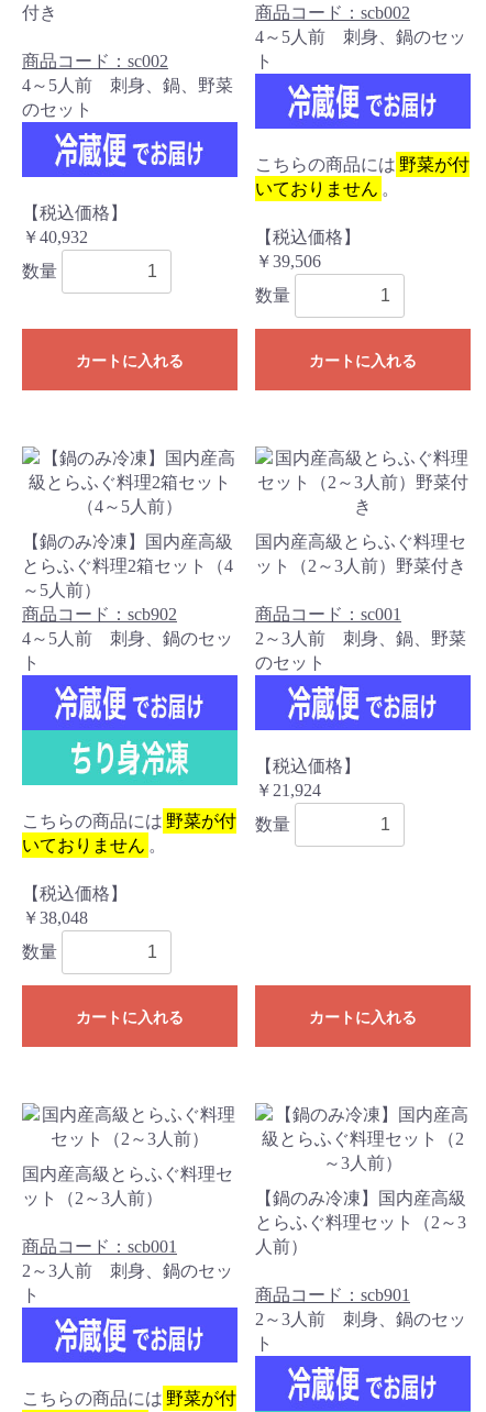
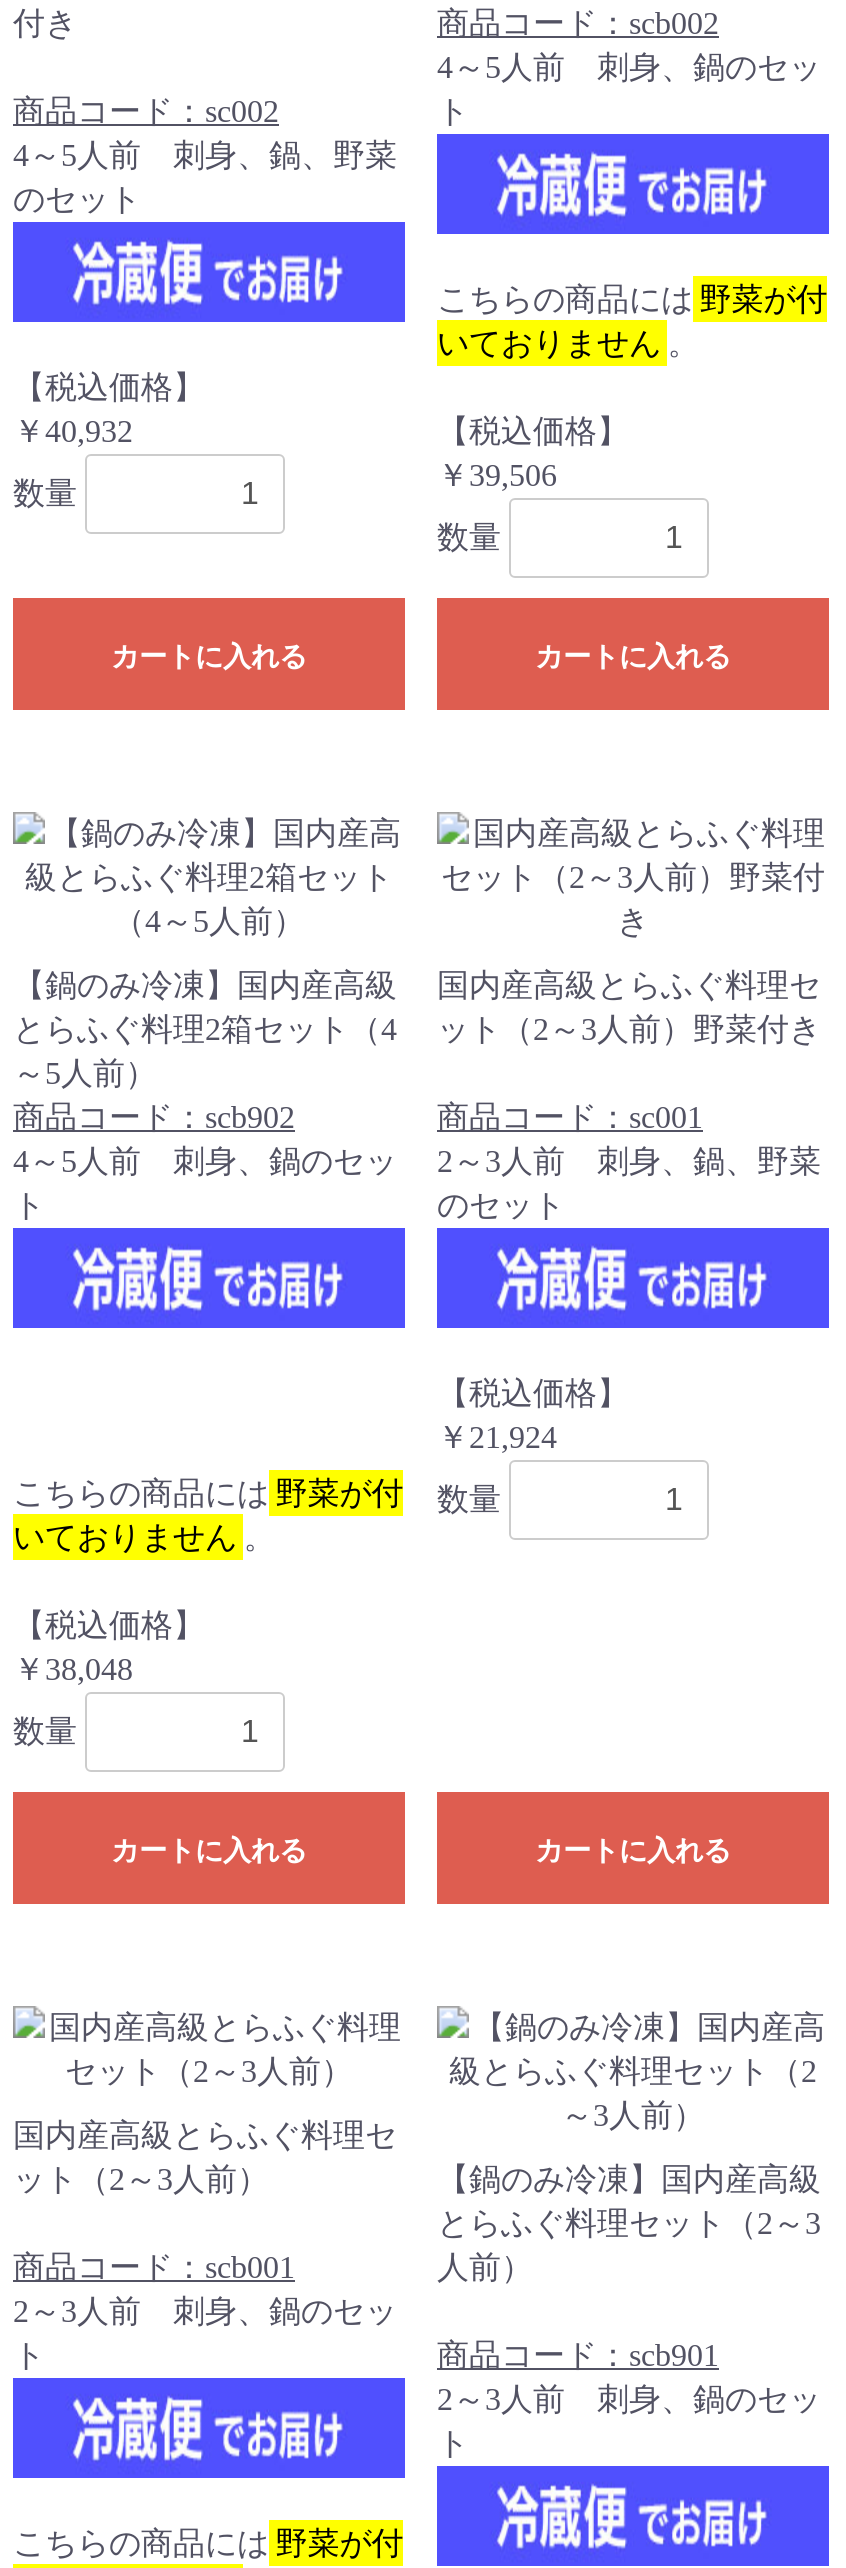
- [image]
